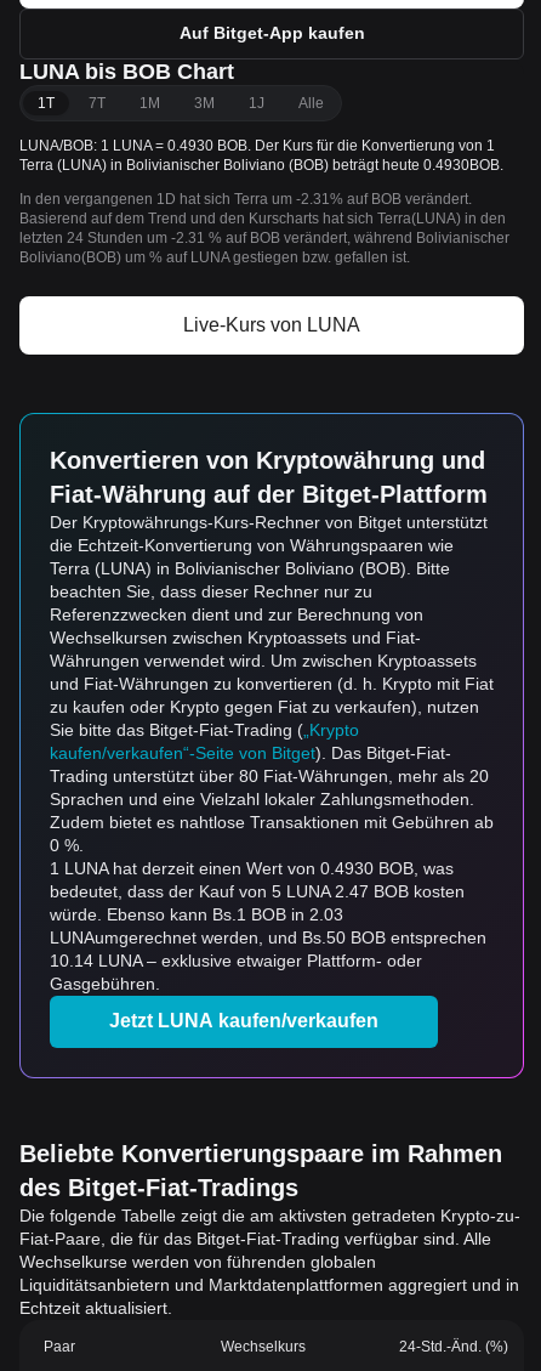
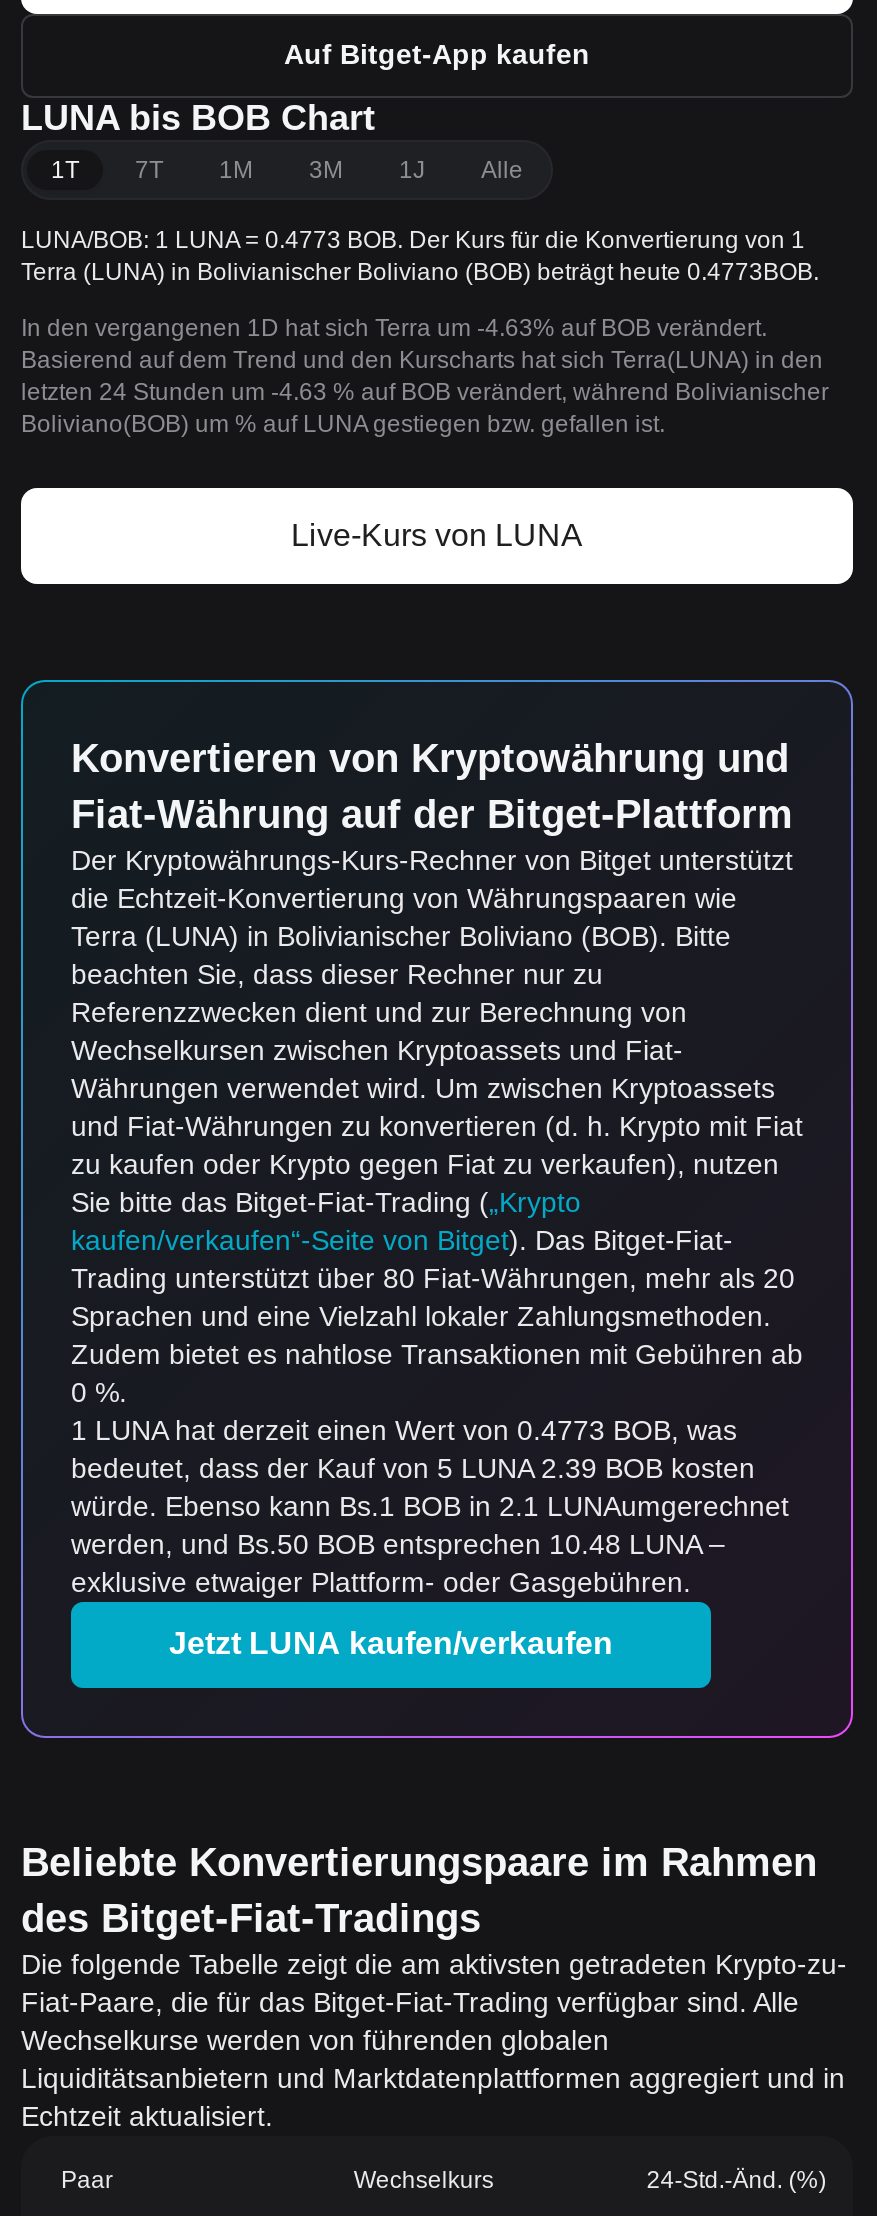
- LUNA/BOB: 1 LUNA = 0.4930 BOB. Der Kurs für die Konvertierung von 1
+ LUNA/BOB: 1 LUNA = 0.4773 BOB. Der Kurs für die Konvertierung von 1

- Terra (LUNA) in Bolivianischer Boliviano (BOB) beträgt heute 0.4930BOB.
+ Terra (LUNA) in Bolivianischer Boliviano (BOB) beträgt heute 0.4773BOB.

- In den vergangenen 1D hat sich Terra um -2.31% auf BOB verändert.
+ In den vergangenen 1D hat sich Terra um -4.63% auf BOB verändert.

- letzten 24 Stunden um -2.31 % auf BOB verändert, während Bolivianischer
+ letzten 24 Stunden um -4.63 % auf BOB verändert, während Bolivianischer

- 1 LUNA hat derzeit einen Wert von 0.4930 BOB, was
- bedeutet, dass der Kauf von 5 LUNA 2.47 BOB kosten
- würde. Ebenso kann Bs.1 BOB in 2.03
- LUNAumgerechnet werden, und Bs.50 BOB entsprechen
- 10.14 LUNA – exklusive etwaiger Plattform- oder
- Gasgebühren.
+ 1 LUNA hat derzeit einen Wert von 0.4773 BOB, was
+ bedeutet, dass der Kauf von 5 LUNA 2.39 BOB kosten
+ würde. Ebenso kann Bs.1 BOB in 2.1 LUNAumgerechnet
+ werden, und Bs.50 BOB entsprechen 10.48 LUNA –
+ exklusive etwaiger Plattform- oder Gasgebühren.
